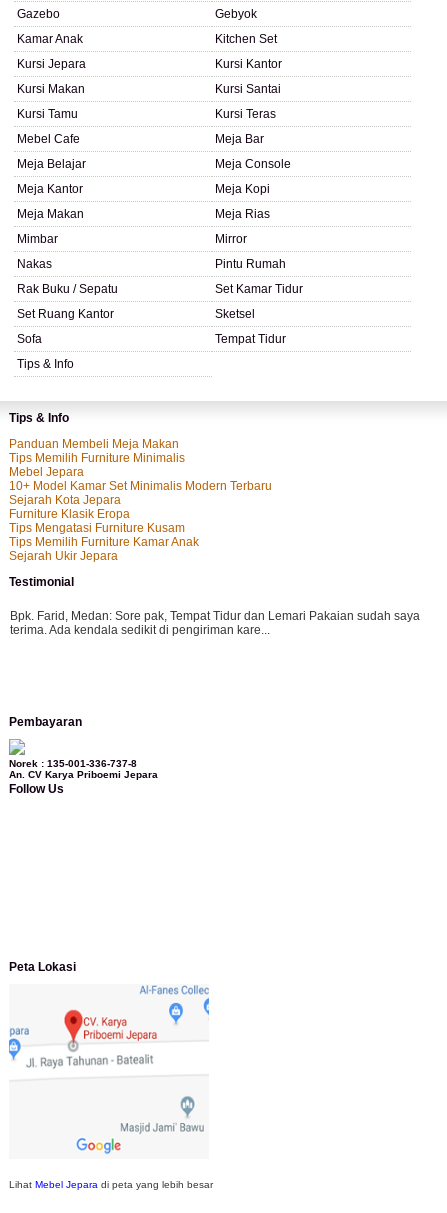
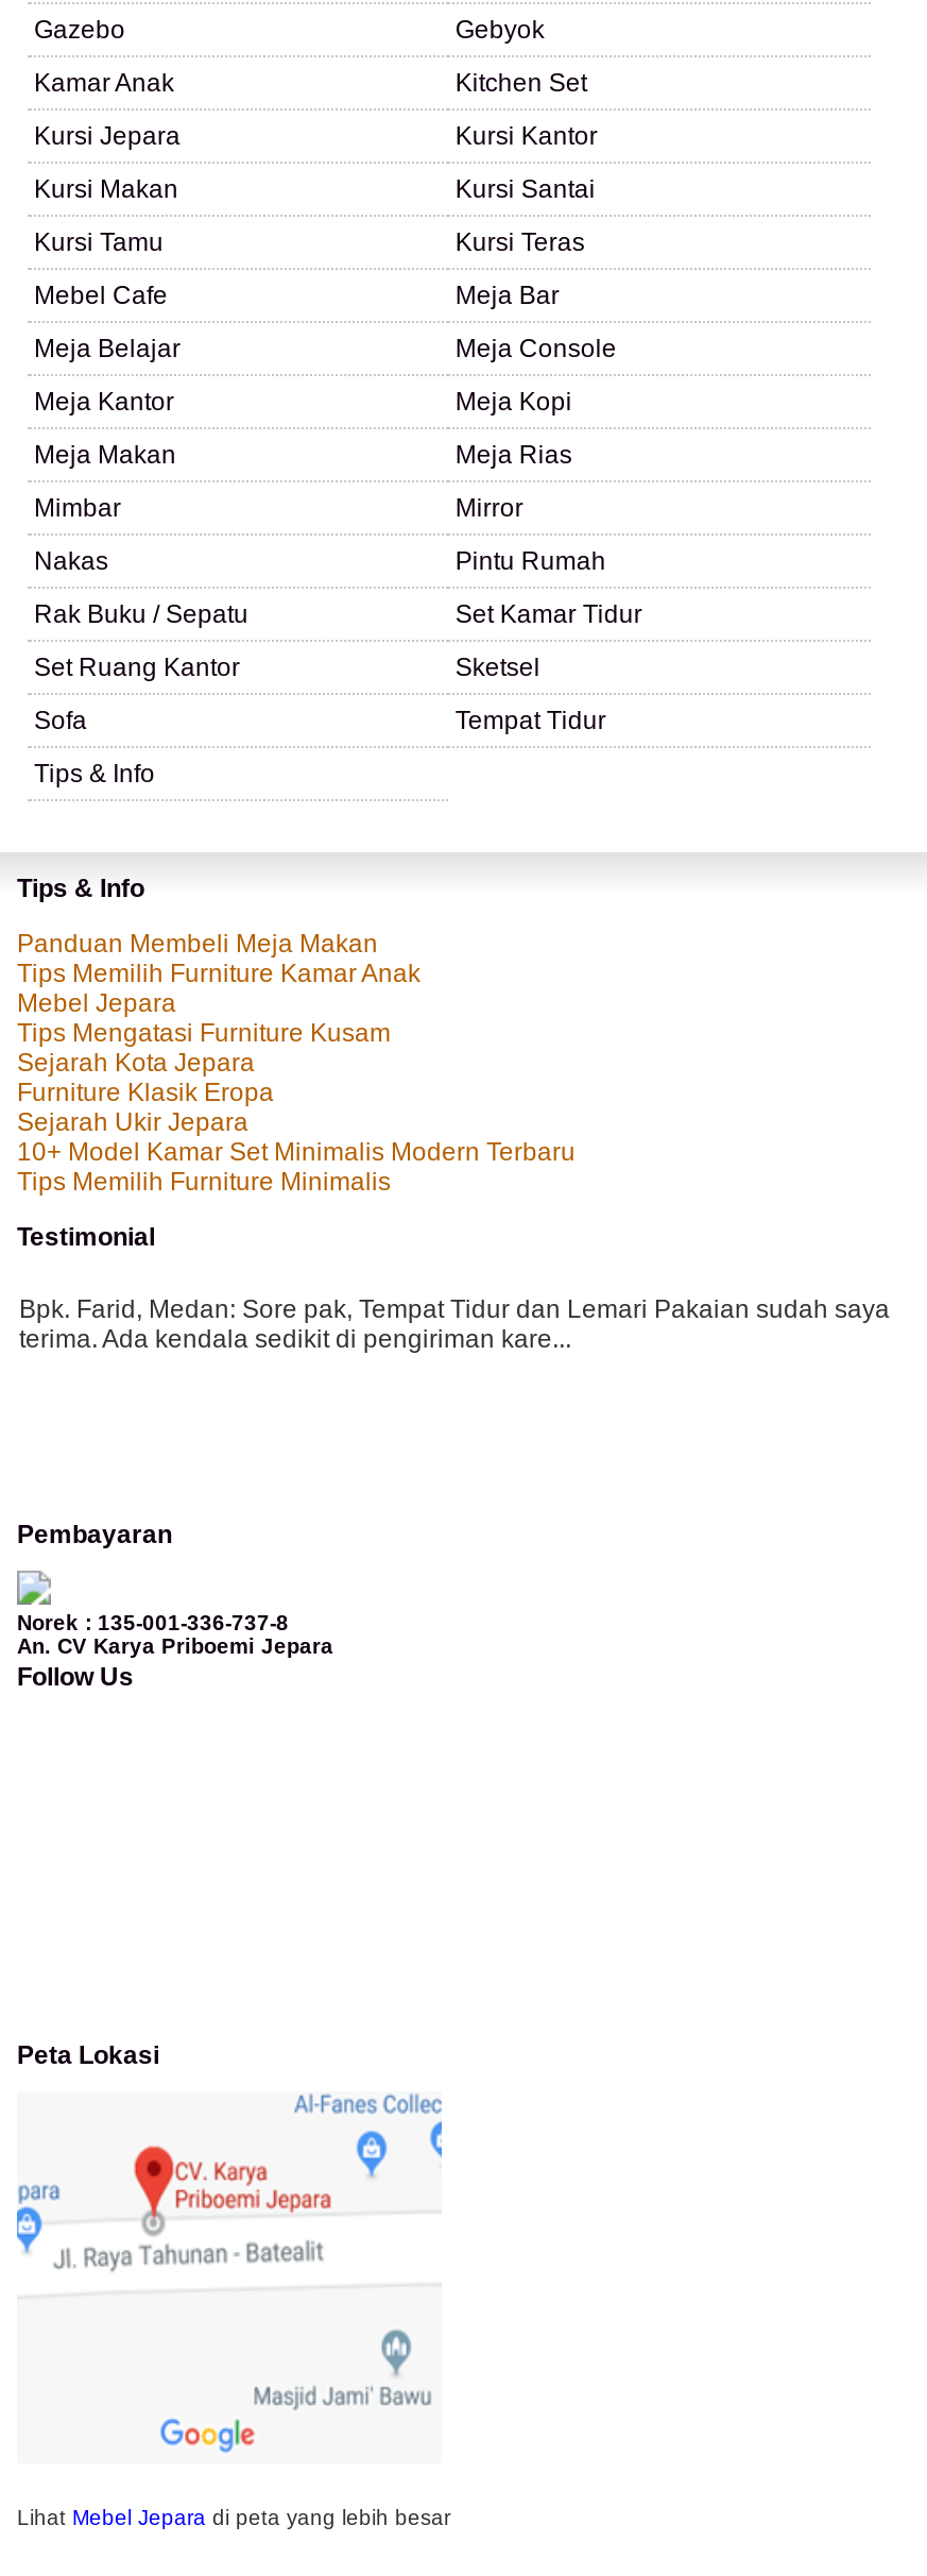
moved down: Tips Memilih Furniture Minimalis

moved down: 10+ Model Kamar Set Minimalis Modern Terbaru

moved up: Tips Mengatasi Furniture Kusam

moved up: Tips Memilih Furniture Kamar Anak

moved up: Sejarah Ukir Jepara
